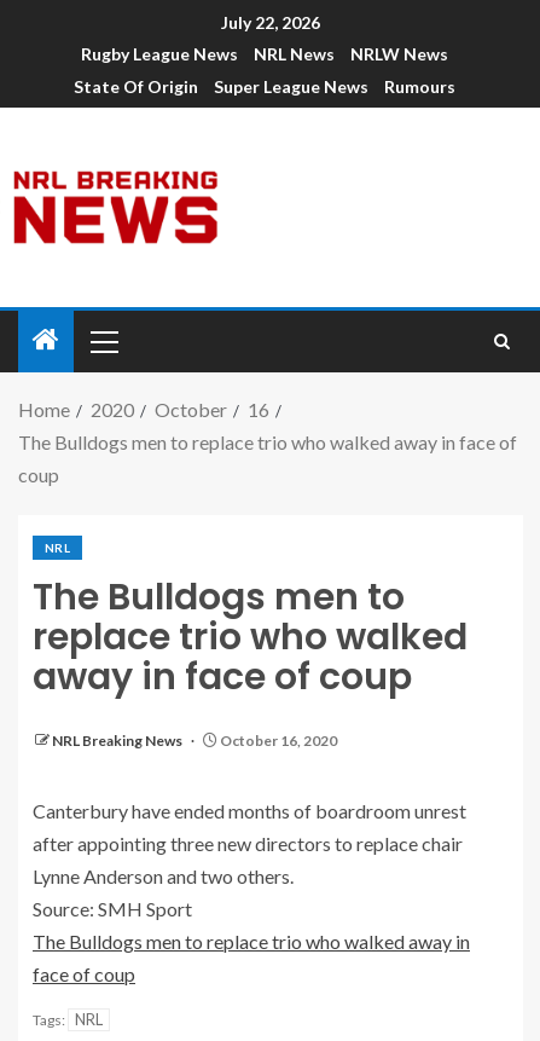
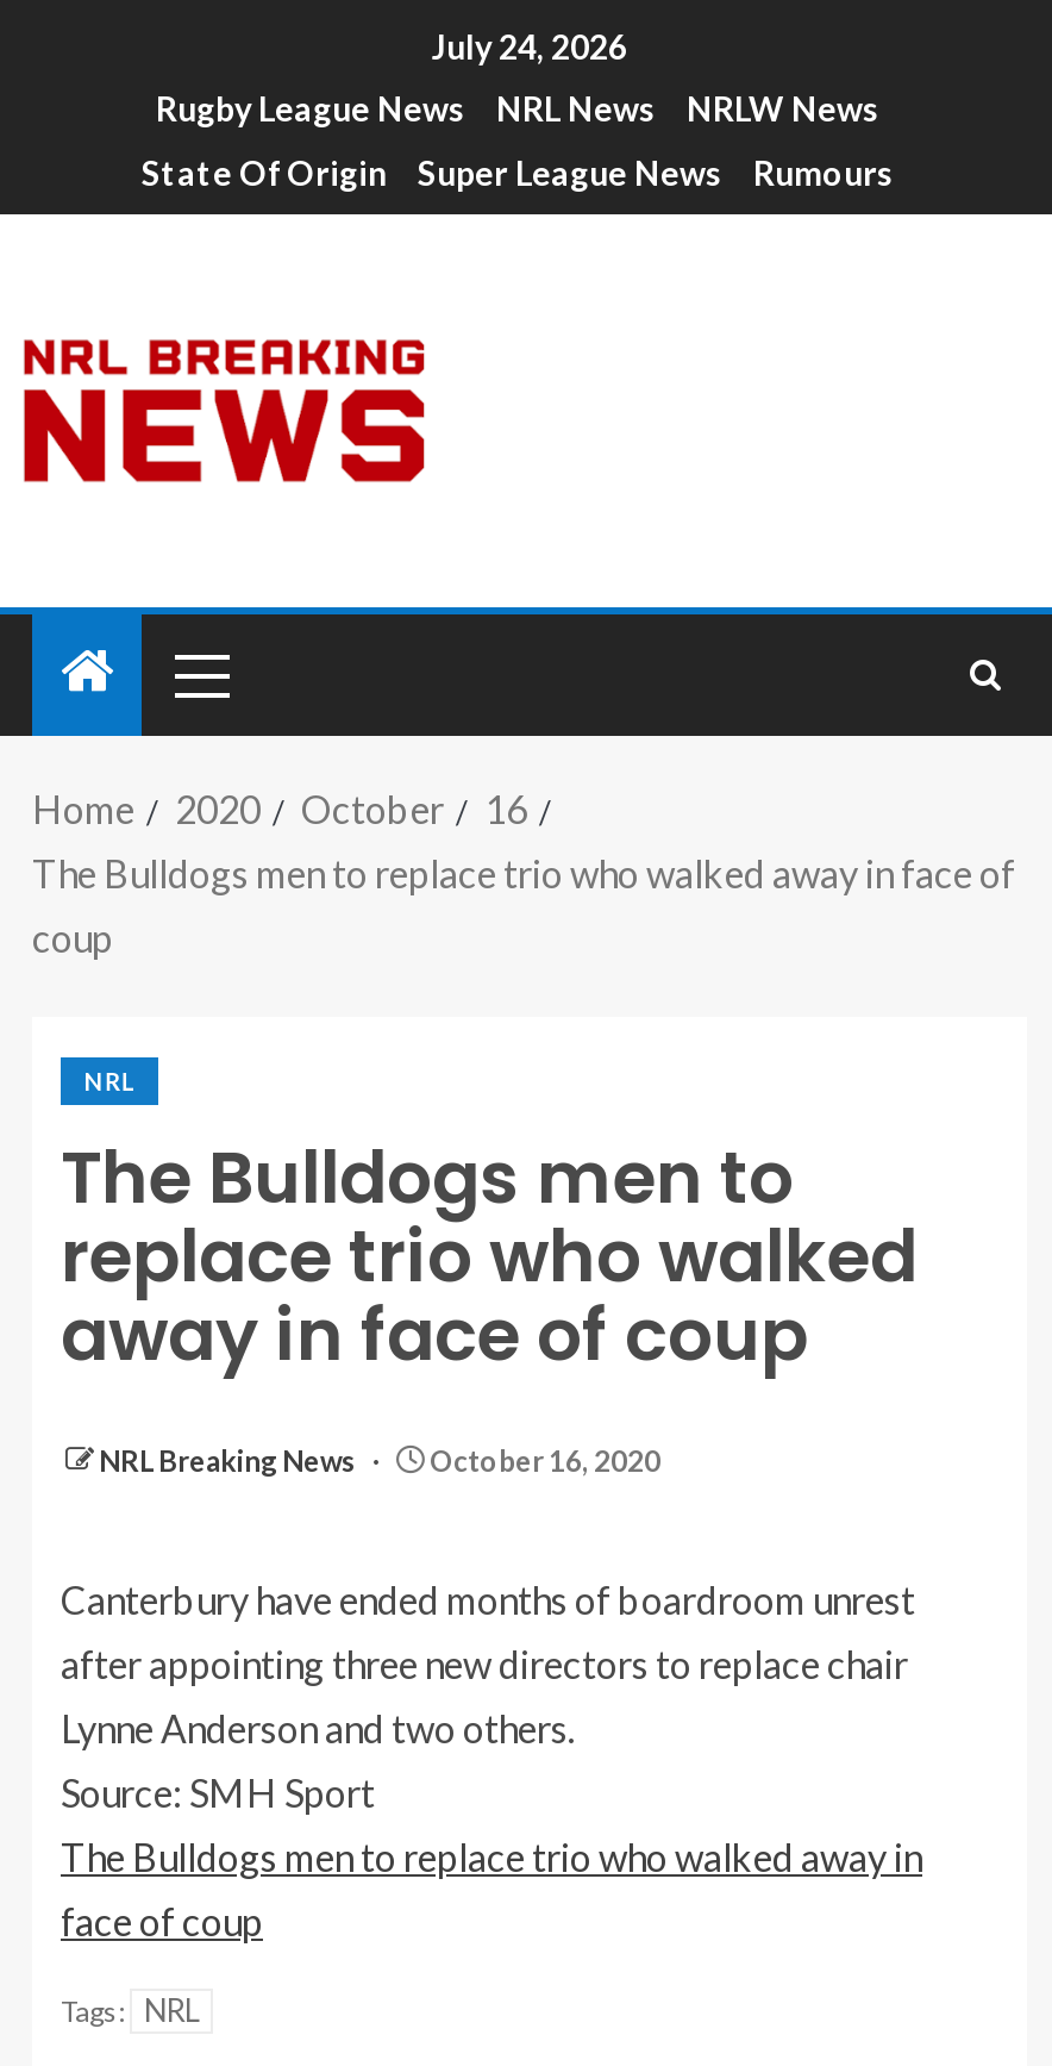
- July 22, 2026
+ July 24, 2026
